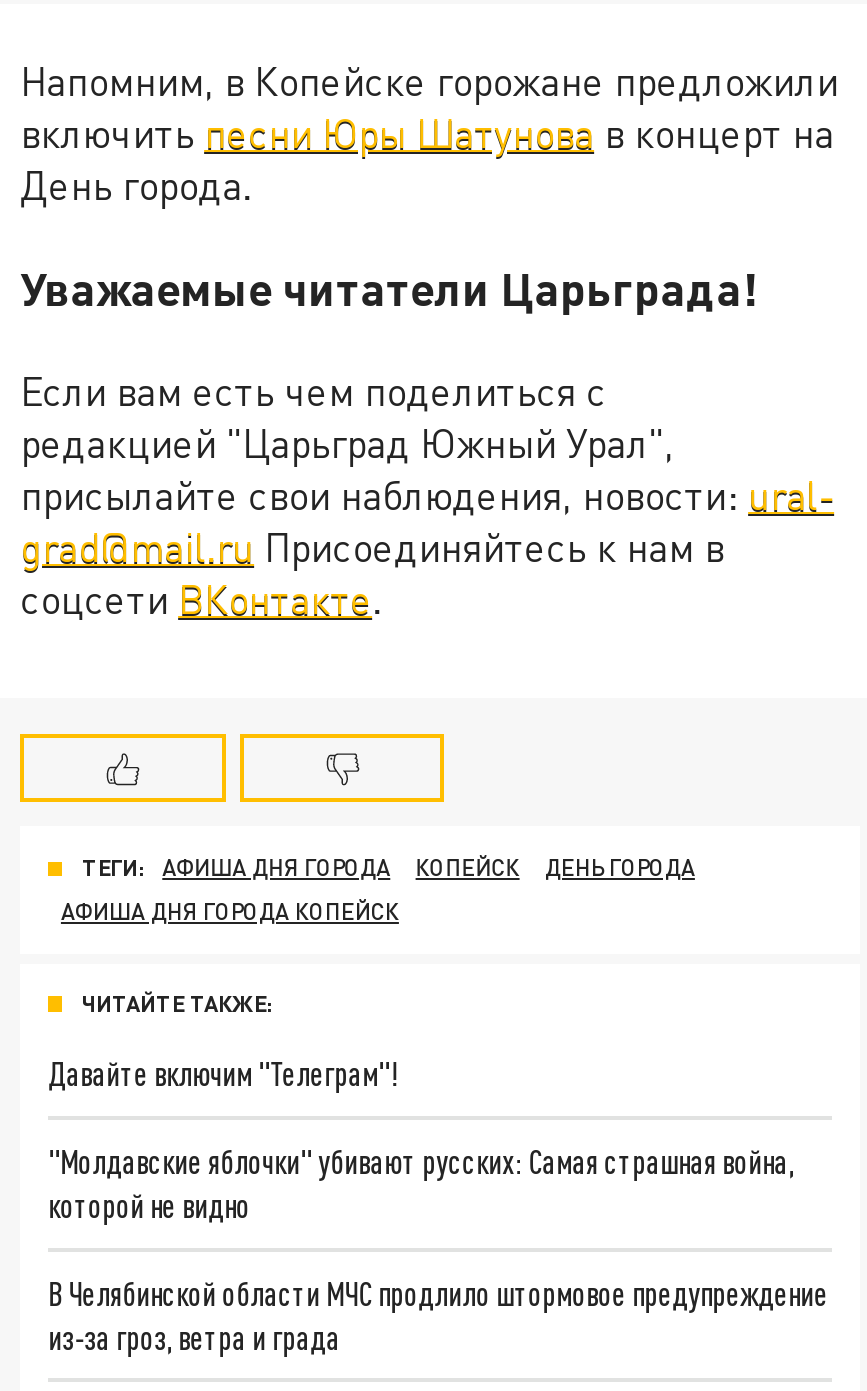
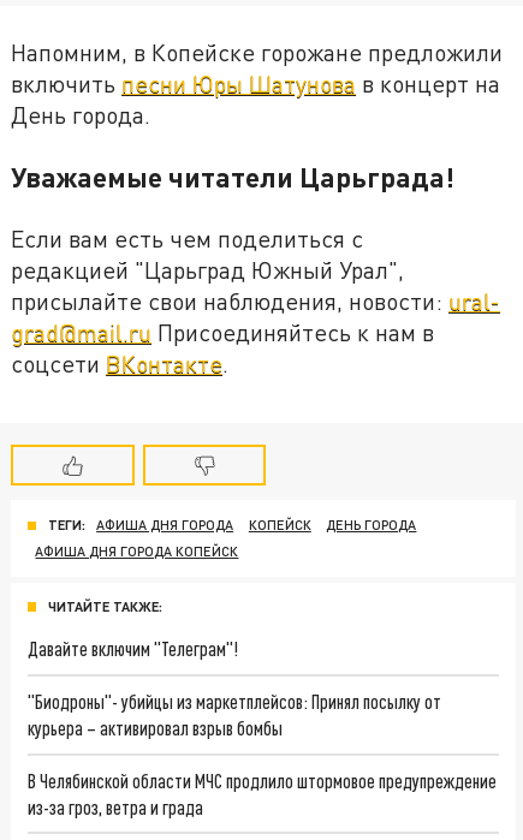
- "Молдавские яблочки" убивают русских: Самая страшная война,
- которой не видно
+ "Биодроны"- убийцы из маркетплейсов: Принял посылку от
+ курьера – активировал взрыв бомбы
